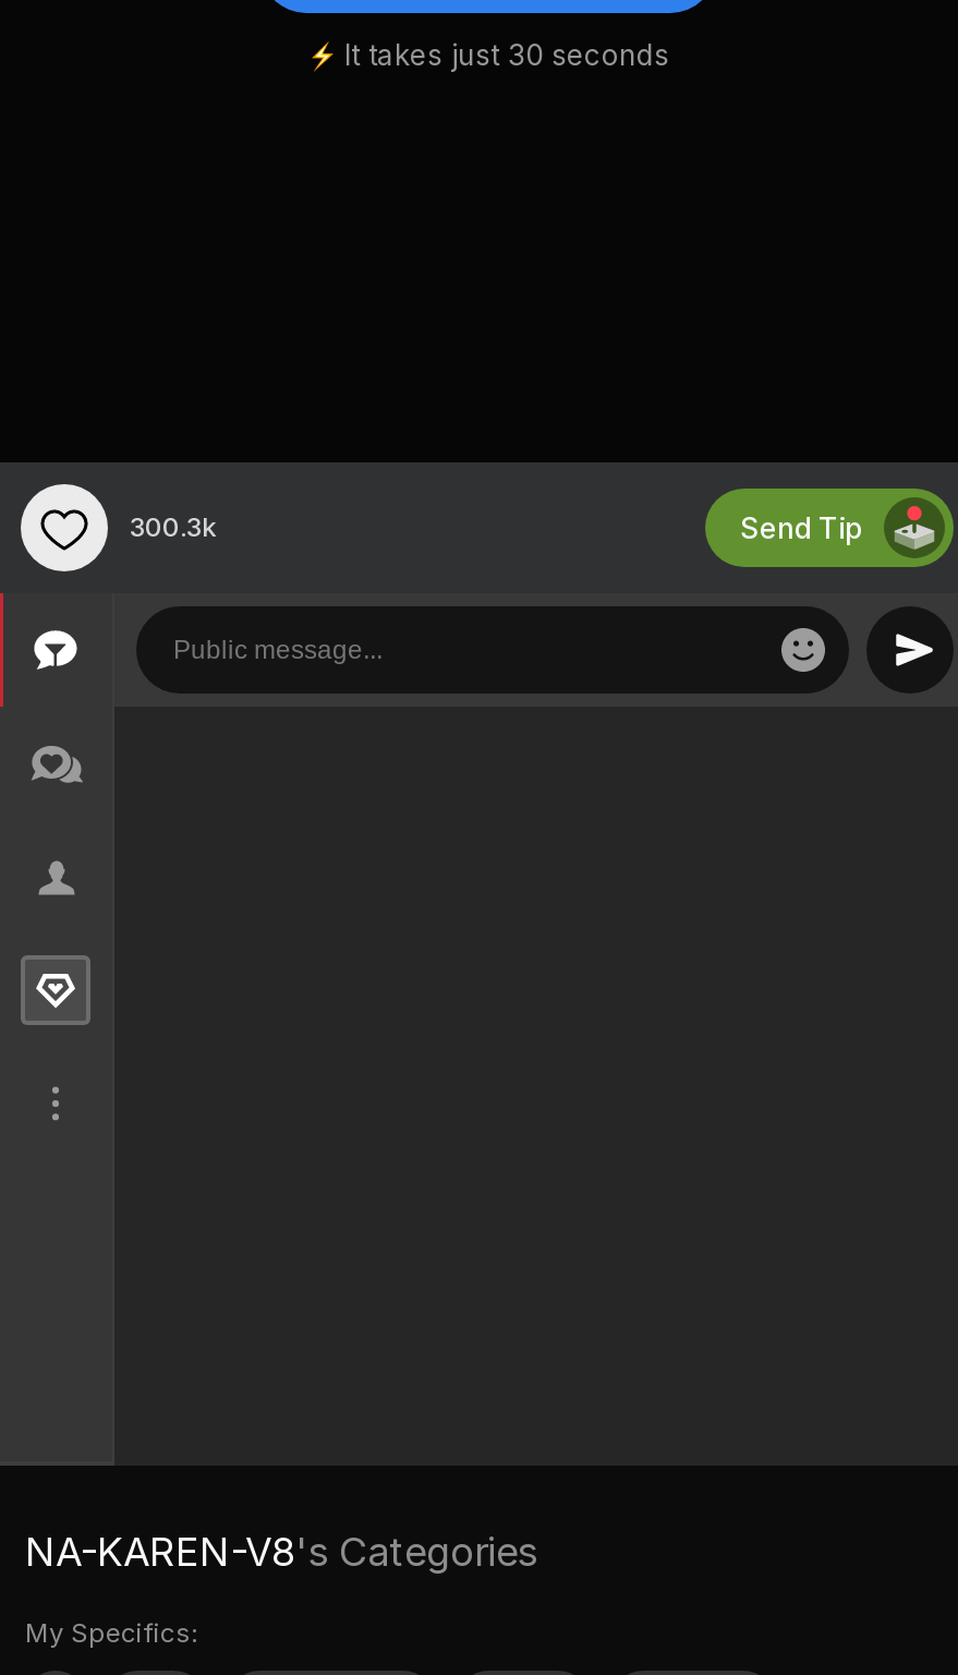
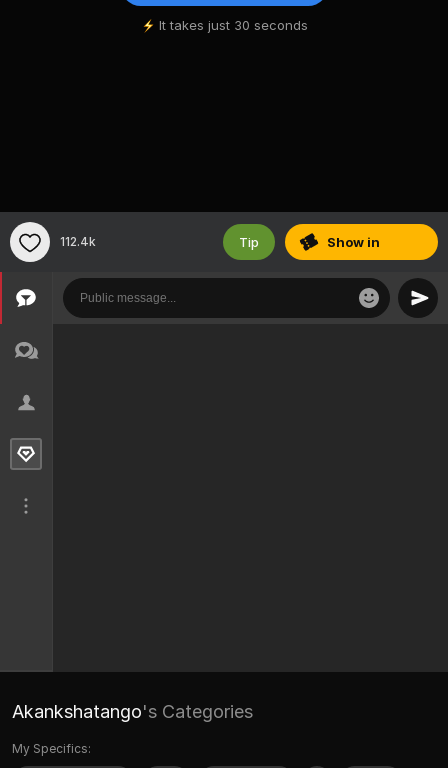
- 300.3k
- Send Tip
+ 112.4k
+ Show in
+ Tip

- NA-KAREN-V8's Categories
+ Akankshatango's Categories
